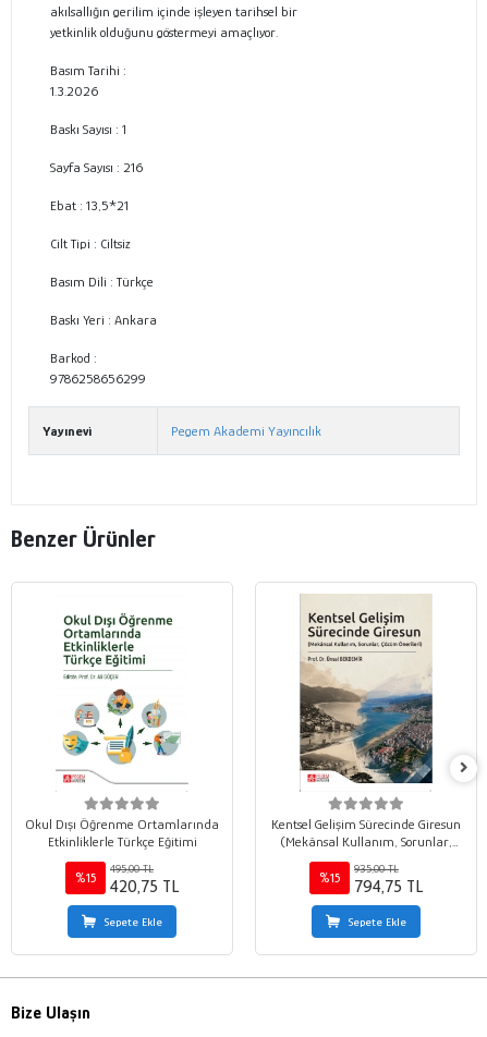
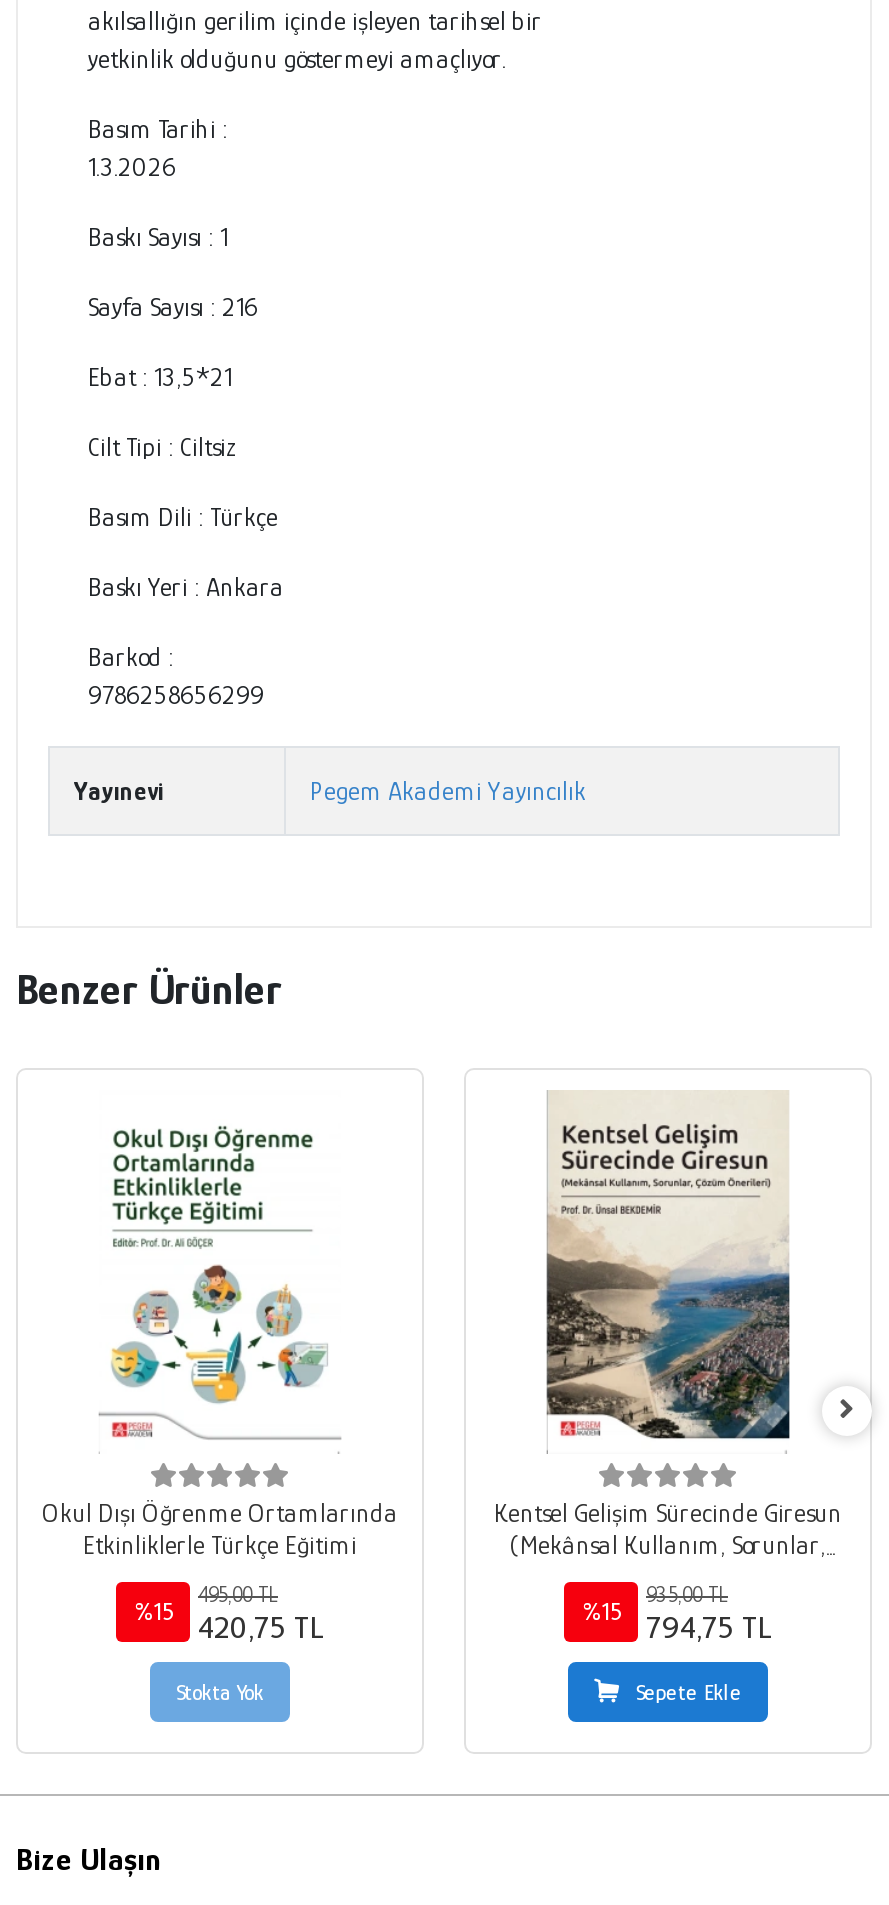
- Sepete Ekle
+ Stokta Yok
